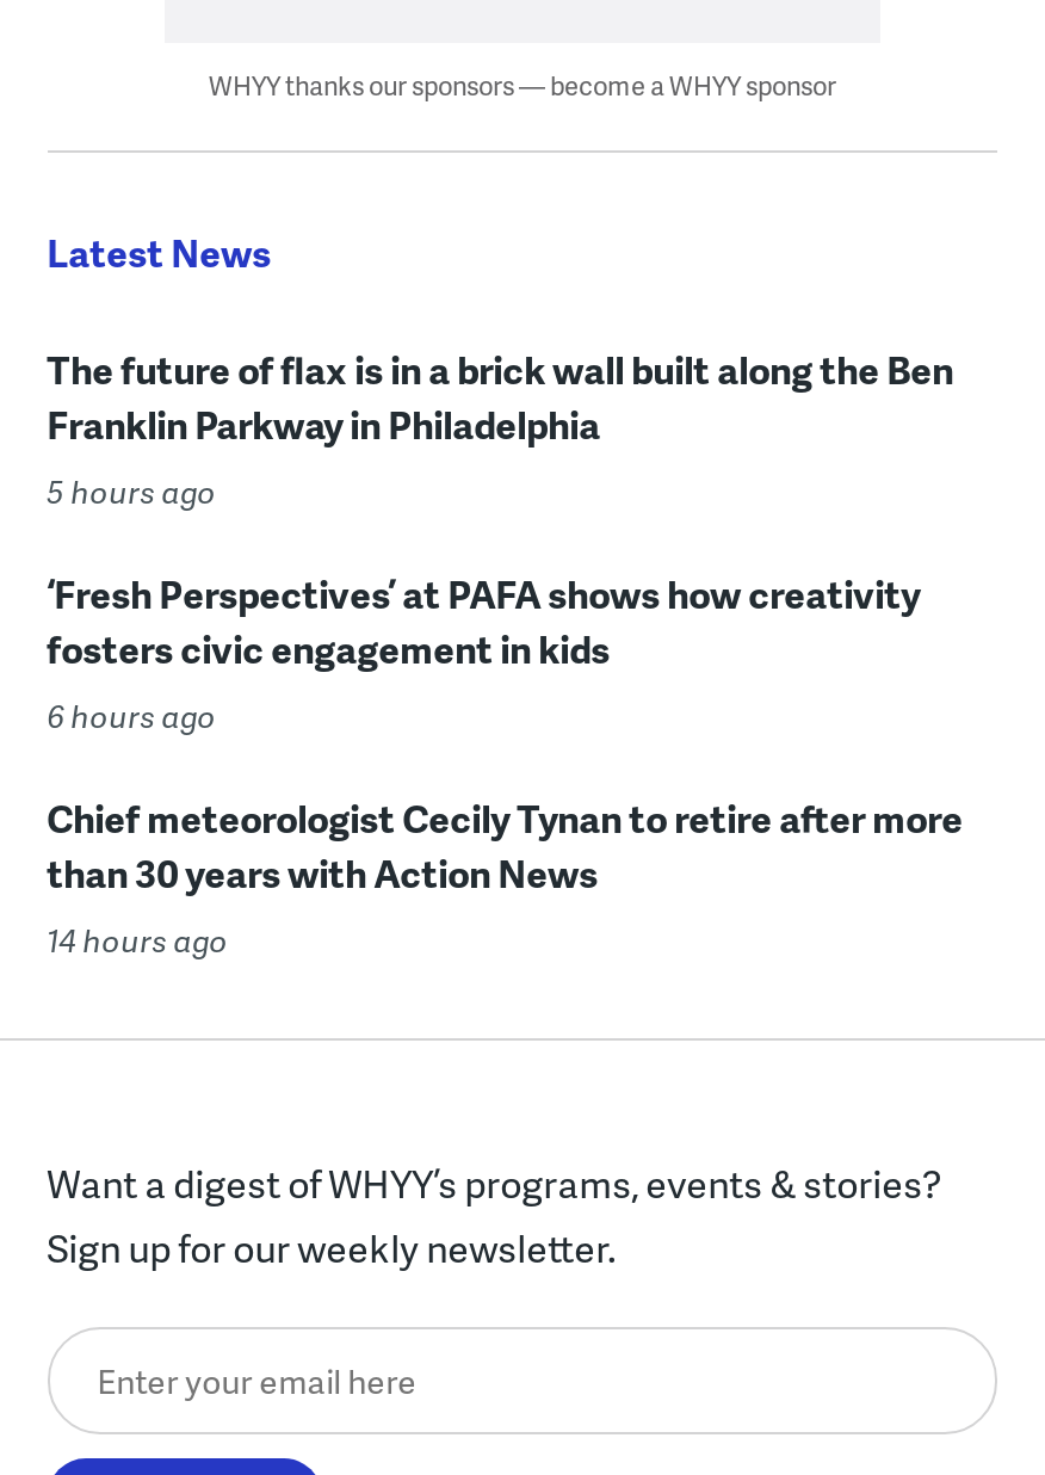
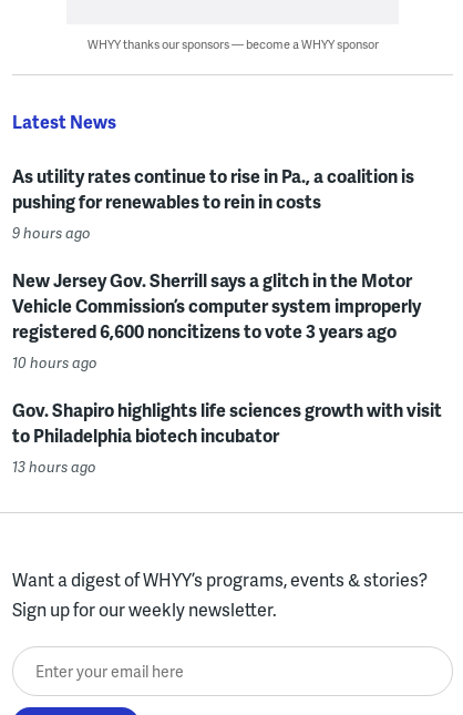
- The future of flax is in a brick wall built along the Ben
- Franklin Parkway in Philadelphia
- 5 hours ago
+ As utility rates continue to rise in Pa., a coalition is
+ pushing for renewables to rein in costs
+ 9 hours ago

- ‘Fresh Perspectives’ at PAFA shows how creativity
- fosters civic engagement in kids
- 6 hours ago
+ New Jersey Gov. Sherrill says a glitch in the Motor
+ Vehicle Commission’s computer system improperly
+ registered 6,600 noncitizens to vote 3 years ago
+ 10 hours ago

- Chief meteorologist Cecily Tynan to retire after more
- than 30 years with Action News
- 14 hours ago
+ Gov. Shapiro highlights life sciences growth with visit
+ to Philadelphia biotech incubator
+ 13 hours ago
